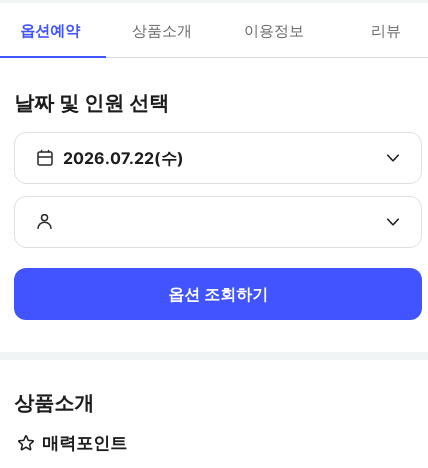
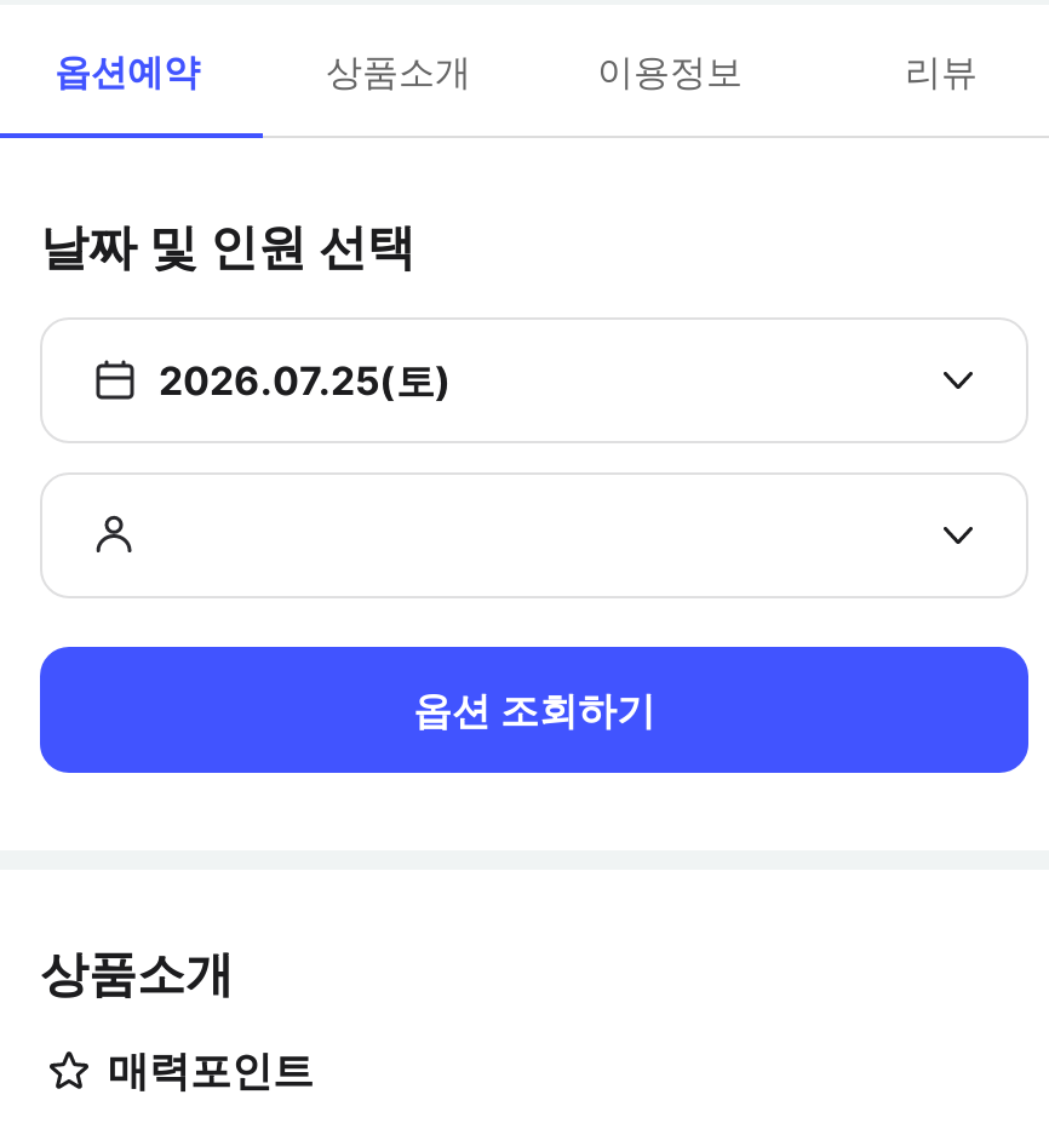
- 2026.07.22(수)
+ 2026.07.25(토)
